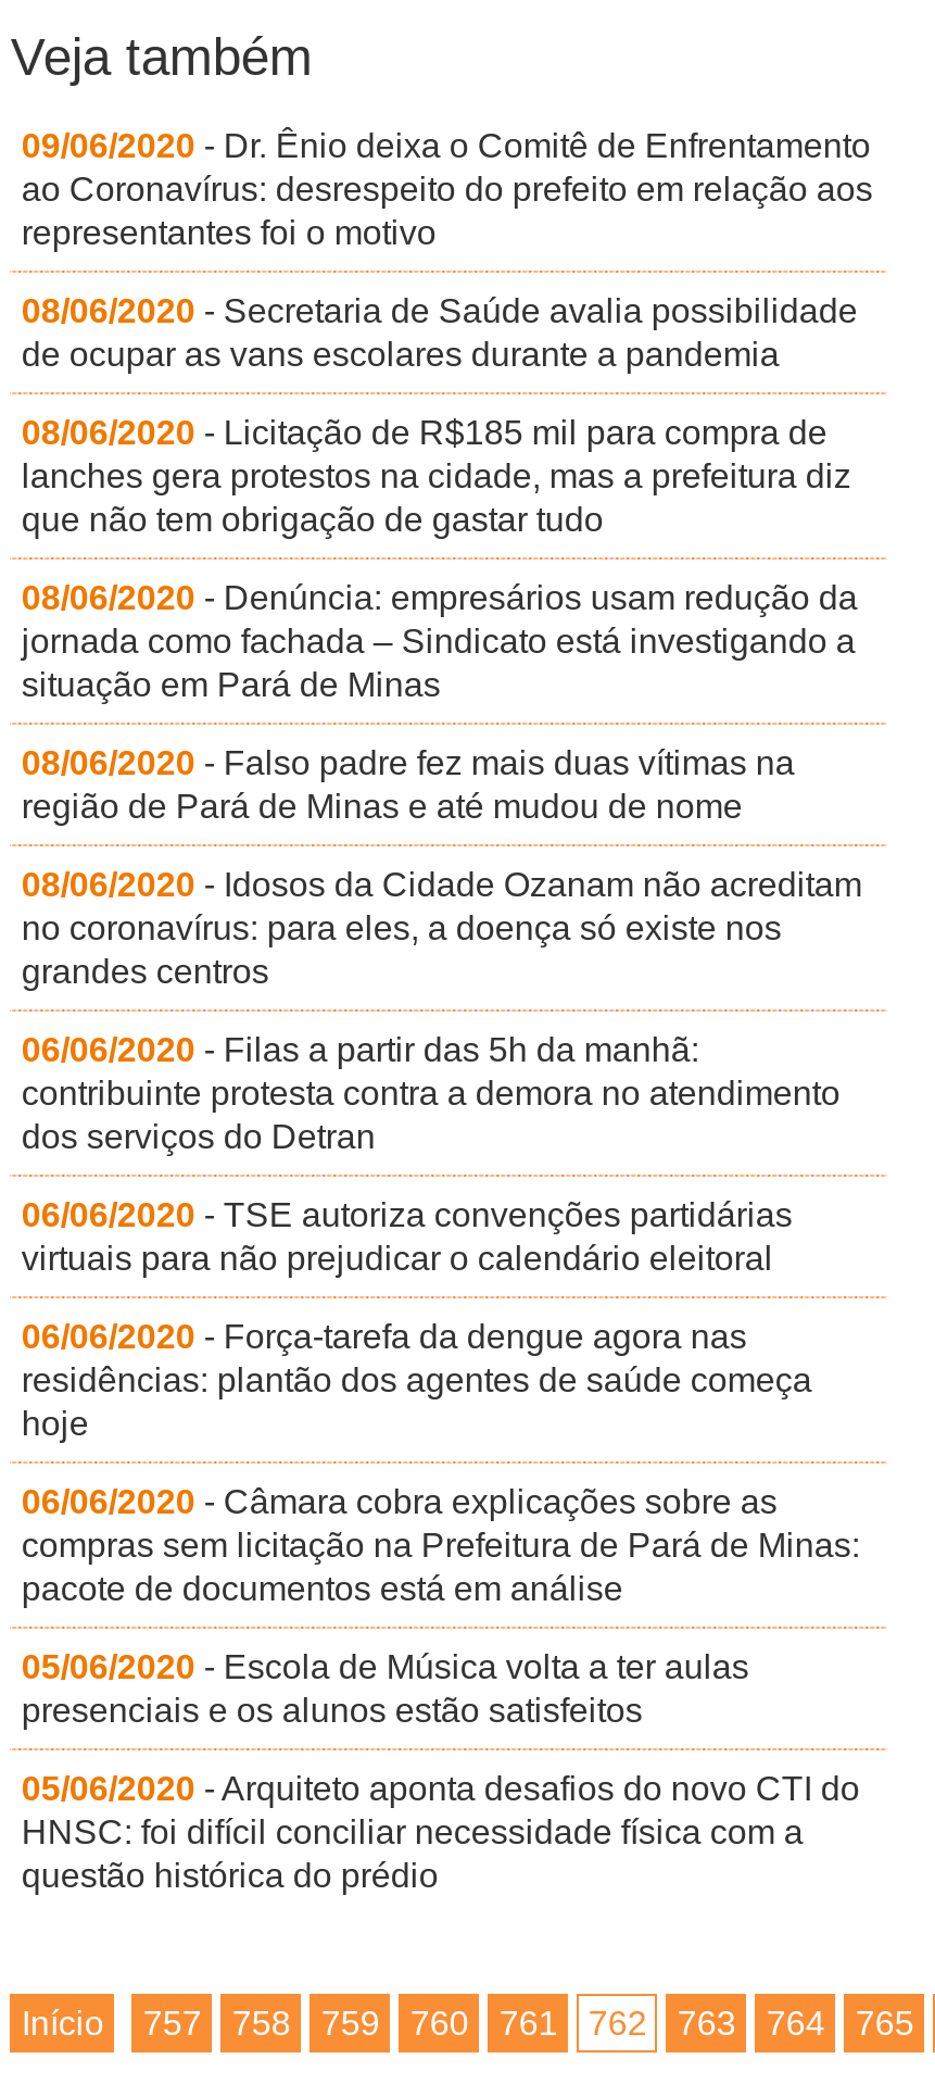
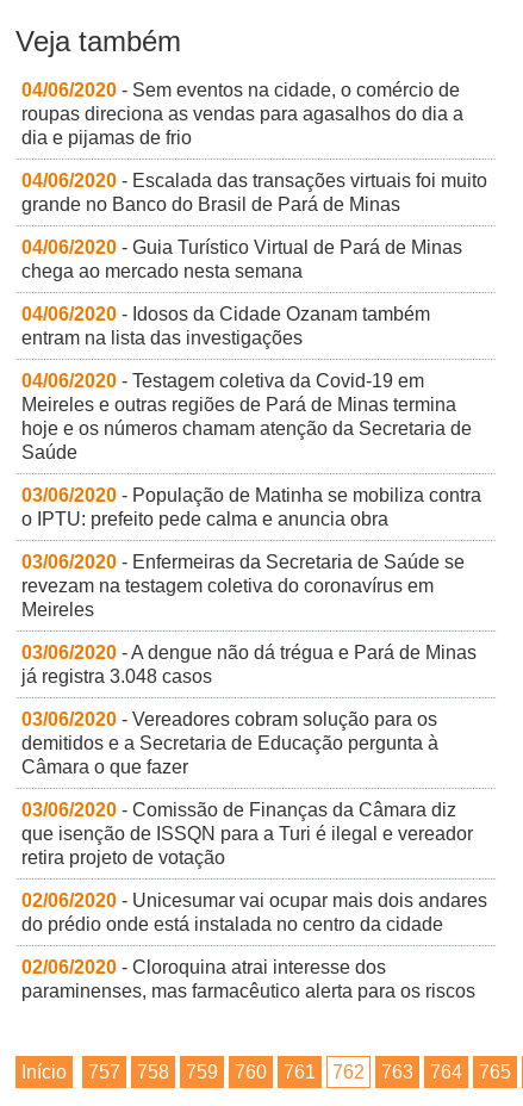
- 09/06/2020 - Dr. Ênio deixa o Comitê de Enfrentamento
- ao Coronavírus: desrespeito do prefeito em relação aos
- representantes foi o motivo
+ 04/06/2020 - Sem eventos na cidade, o comércio de
+ roupas direciona as vendas para agasalhos do dia a
+ dia e pijamas de frio

- 08/06/2020 - Secretaria de Saúde avalia possibilidade
- de ocupar as vans escolares durante a pandemia
+ 04/06/2020 - Escalada das transações virtuais foi muito
+ grande no Banco do Brasil de Pará de Minas

- 08/06/2020 - Licitação de R$185 mil para compra de
- lanches gera protestos na cidade, mas a prefeitura diz
- que não tem obrigação de gastar tudo
+ 04/06/2020 - Guia Turístico Virtual de Pará de Minas
+ chega ao mercado nesta semana

- 08/06/2020 - Denúncia: empresários usam redução da
- jornada como fachada – Sindicato está investigando a
- situação em Pará de Minas
+ 04/06/2020 - Idosos da Cidade Ozanam também
+ entram na lista das investigações

- 08/06/2020 - Falso padre fez mais duas vítimas na
- região de Pará de Minas e até mudou de nome
+ 04/06/2020 - Testagem coletiva da Covid-19 em
+ Meireles e outras regiões de Pará de Minas termina
+ hoje e os números chamam atenção da Secretaria de
+ Saúde

- 08/06/2020 - Idosos da Cidade Ozanam não acreditam
- no coronavírus: para eles, a doença só existe nos
- grandes centros
+ 03/06/2020 - População de Matinha se mobiliza contra
+ o IPTU: prefeito pede calma e anuncia obra

- 06/06/2020 - Filas a partir das 5h da manhã:
- contribuinte protesta contra a demora no atendimento
- dos serviços do Detran
+ 03/06/2020 - Enfermeiras da Secretaria de Saúde se
+ revezam na testagem coletiva do coronavírus em
+ Meireles

- 06/06/2020 - TSE autoriza convenções partidárias
- virtuais para não prejudicar o calendário eleitoral
+ 03/06/2020 - A dengue não dá trégua e Pará de Minas
+ já registra 3.048 casos

- 06/06/2020 - Força-tarefa da dengue agora nas
- residências: plantão dos agentes de saúde começa
- hoje
+ 03/06/2020 - Vereadores cobram solução para os
+ demitidos e a Secretaria de Educação pergunta à
+ Câmara o que fazer

- 06/06/2020 - Câmara cobra explicações sobre as
- compras sem licitação na Prefeitura de Pará de Minas:
- pacote de documentos está em análise
+ 03/06/2020 - Comissão de Finanças da Câmara diz
+ que isenção de ISSQN para a Turi é ilegal e vereador
+ retira projeto de votação

- 05/06/2020 - Escola de Música volta a ter aulas
- presenciais e os alunos estão satisfeitos
+ 02/06/2020 - Unicesumar vai ocupar mais dois andares
+ do prédio onde está instalada no centro da cidade

- 05/06/2020 - Arquiteto aponta desafios do novo CTI do
- HNSC: foi difícil conciliar necessidade física com a
- questão histórica do prédio
+ 02/06/2020 - Cloroquina atrai interesse dos
+ paraminenses, mas farmacêutico alerta para os riscos
